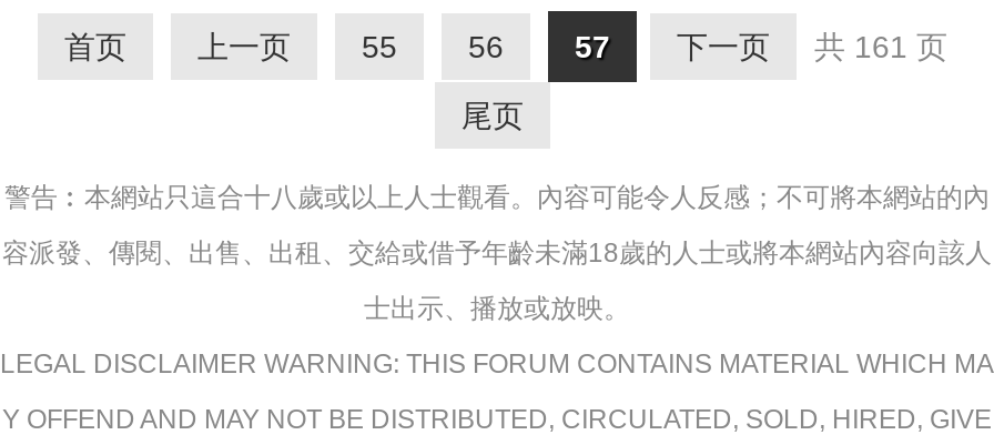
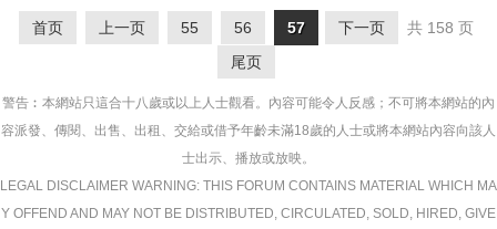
- 首页 上一页 55 56 57 下一页 共 161 页
+ 首页 上一页 55 56 57 下一页 共 158 页
